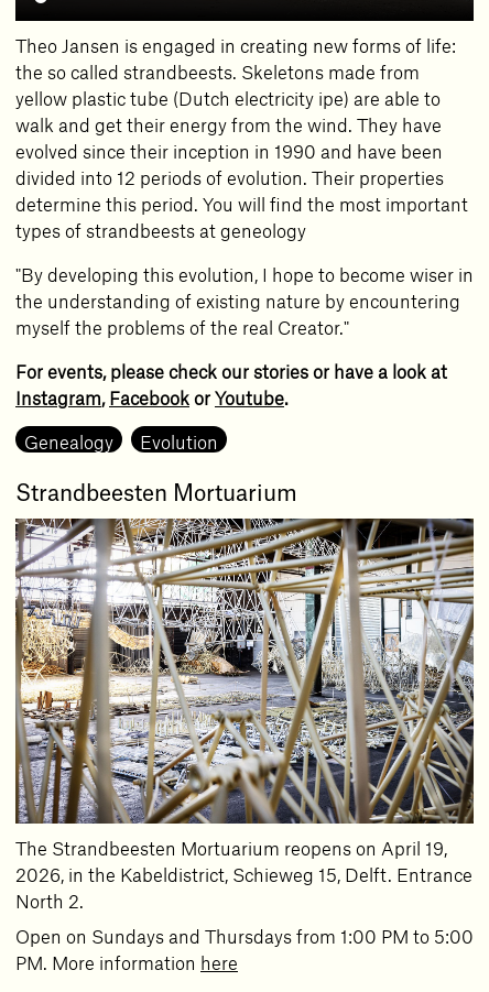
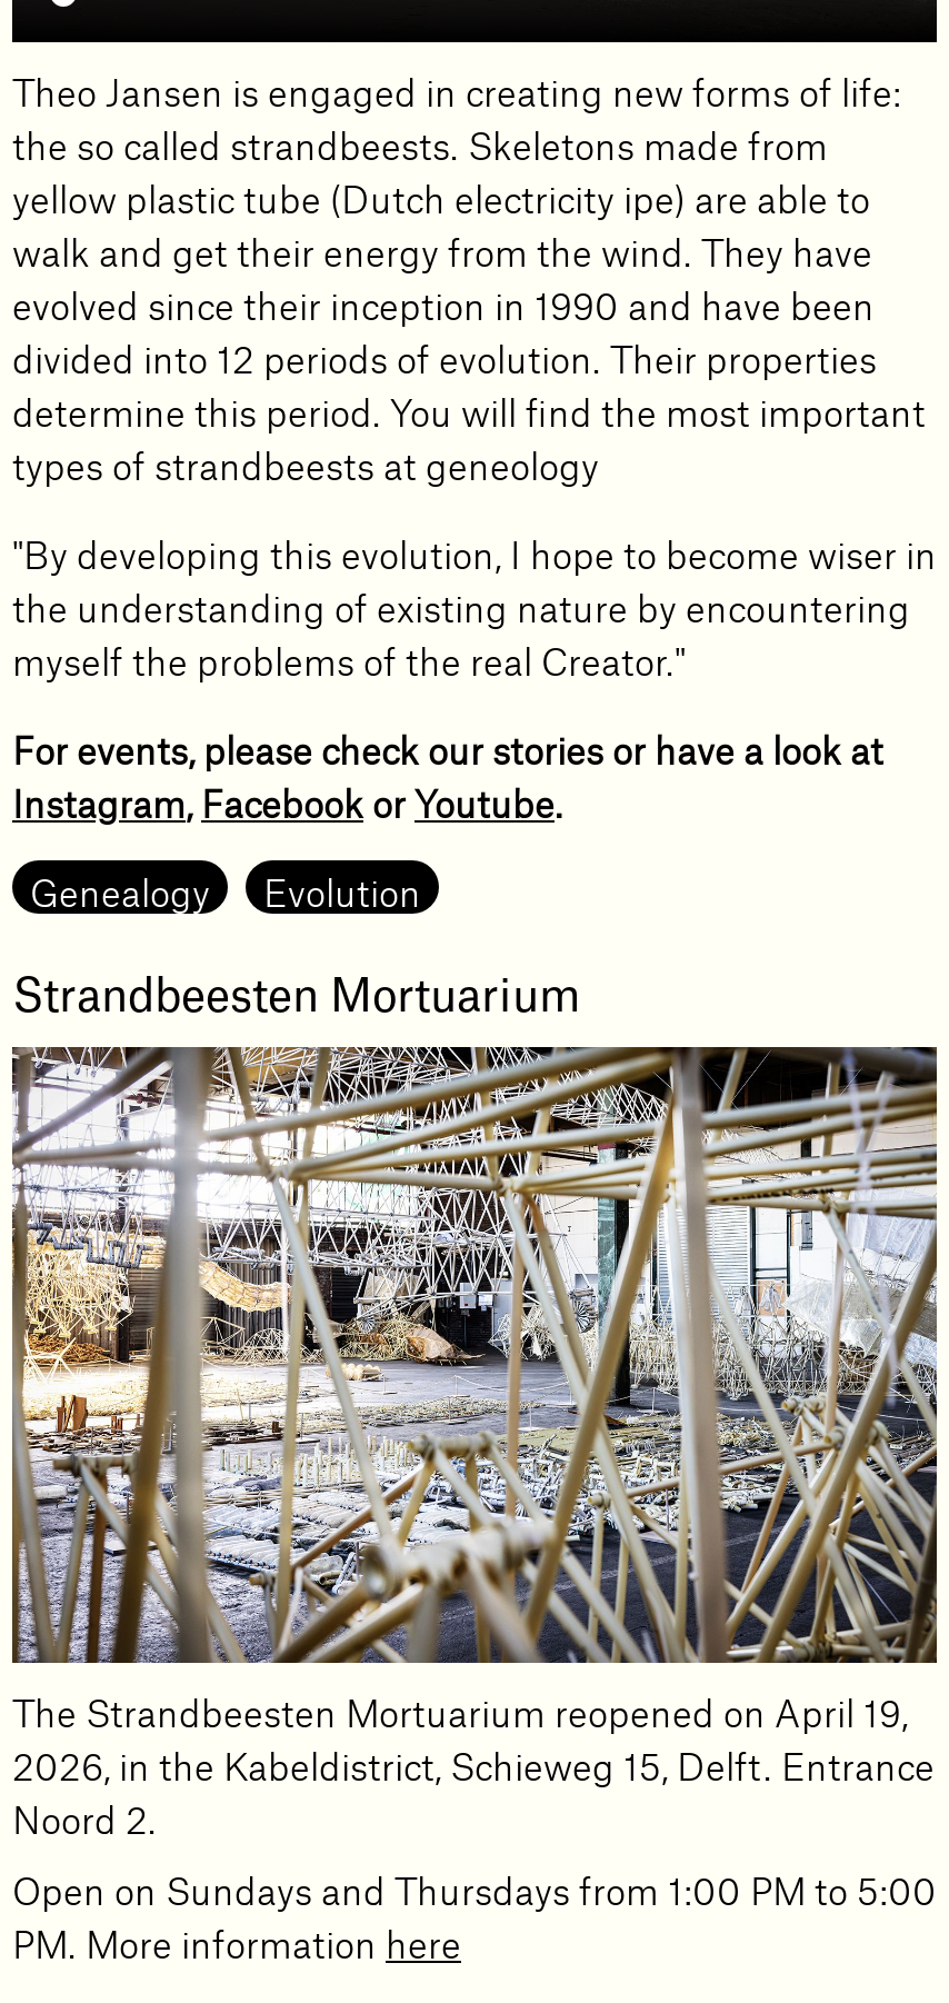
- The Strandbeesten Mortuarium reopens on April 19,
+ The Strandbeesten Mortuarium reopened on April 19,

- North 2.
+ Noord 2.
